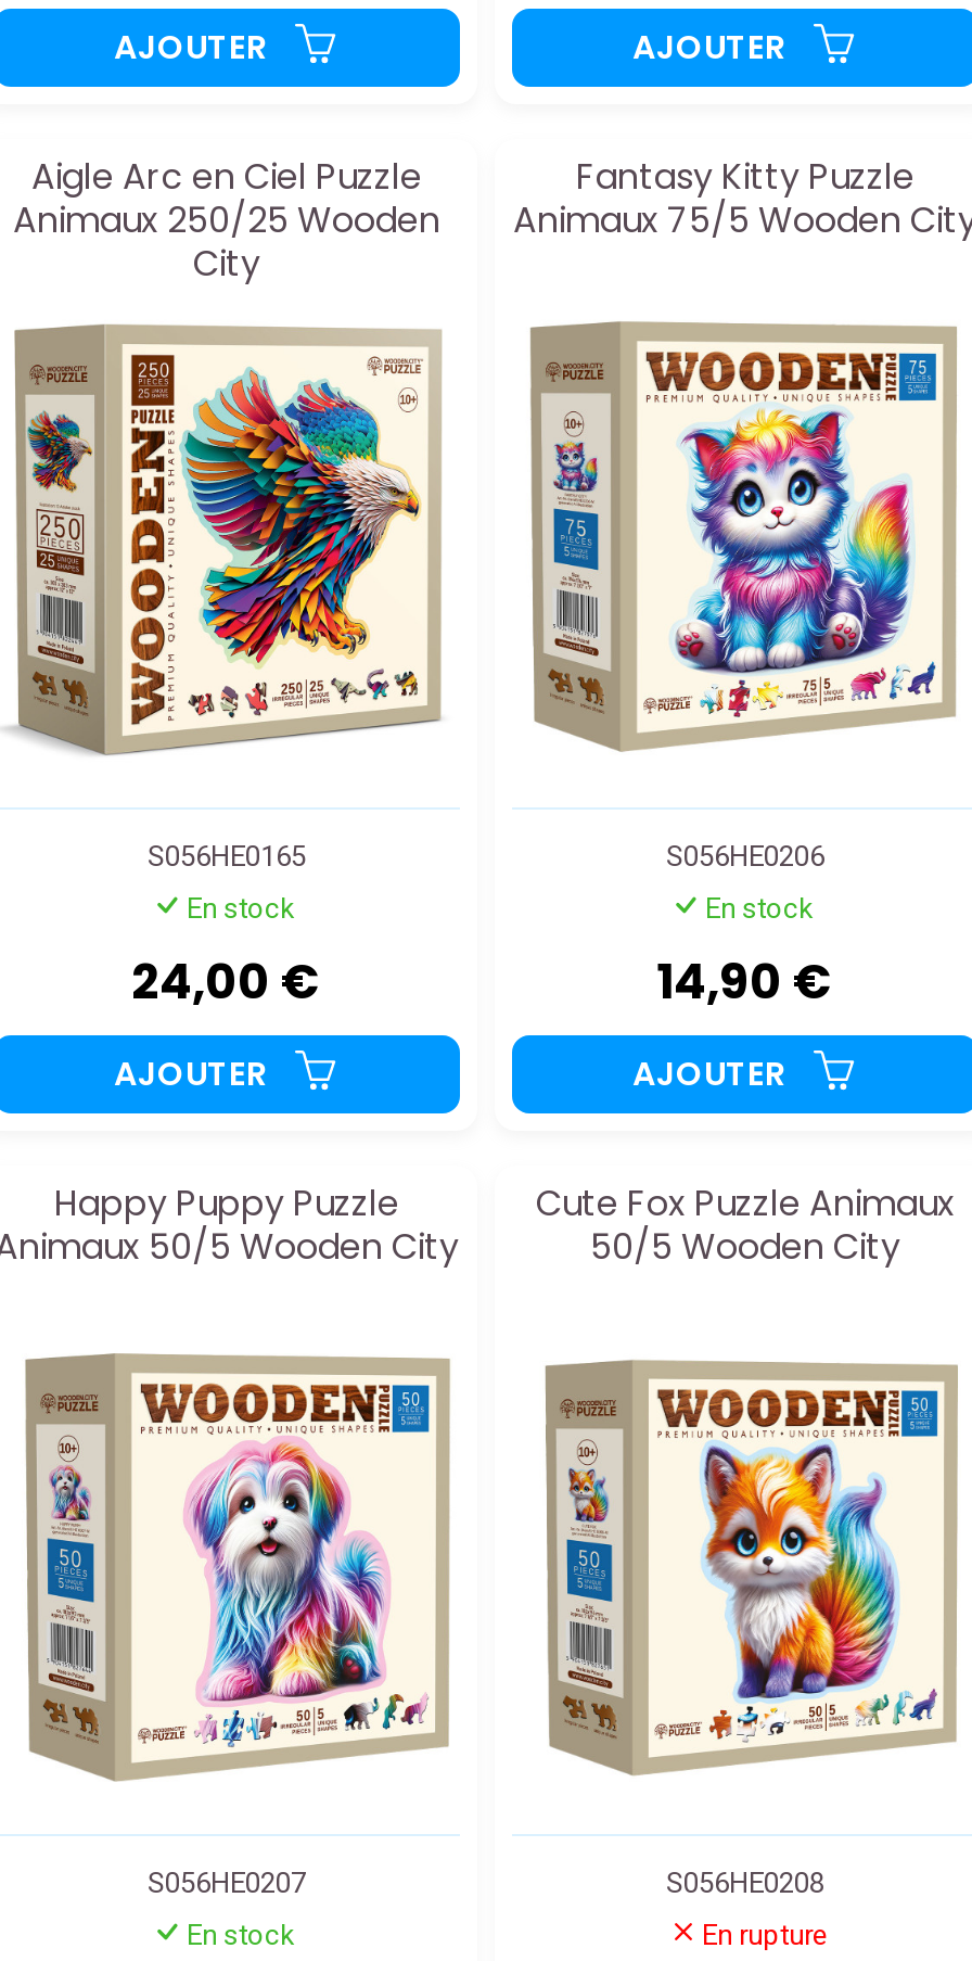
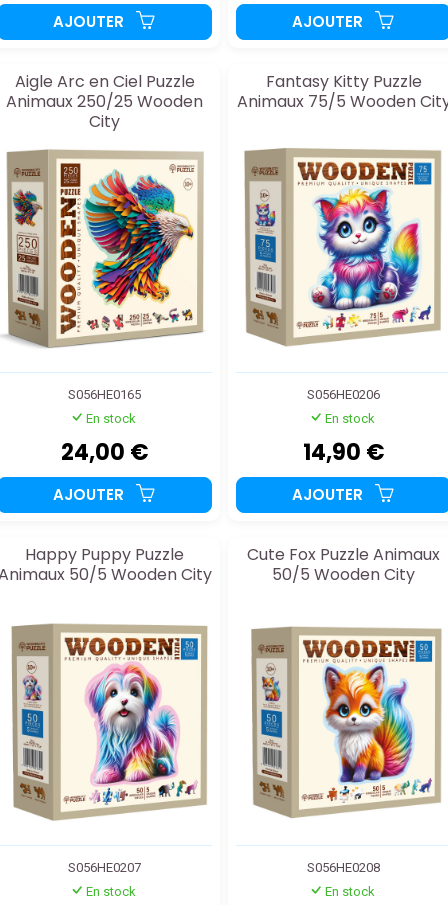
- En rupture
+ En stock
